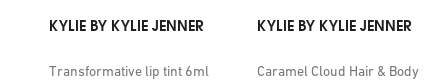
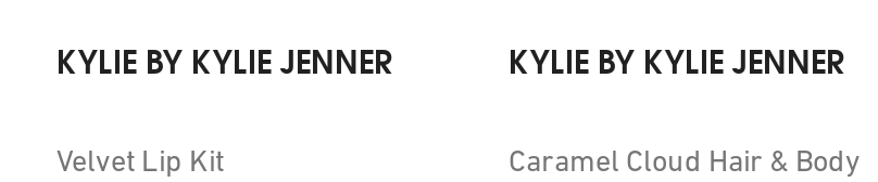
- Transformative lip tint 6ml
+ Velvet Lip Kit
